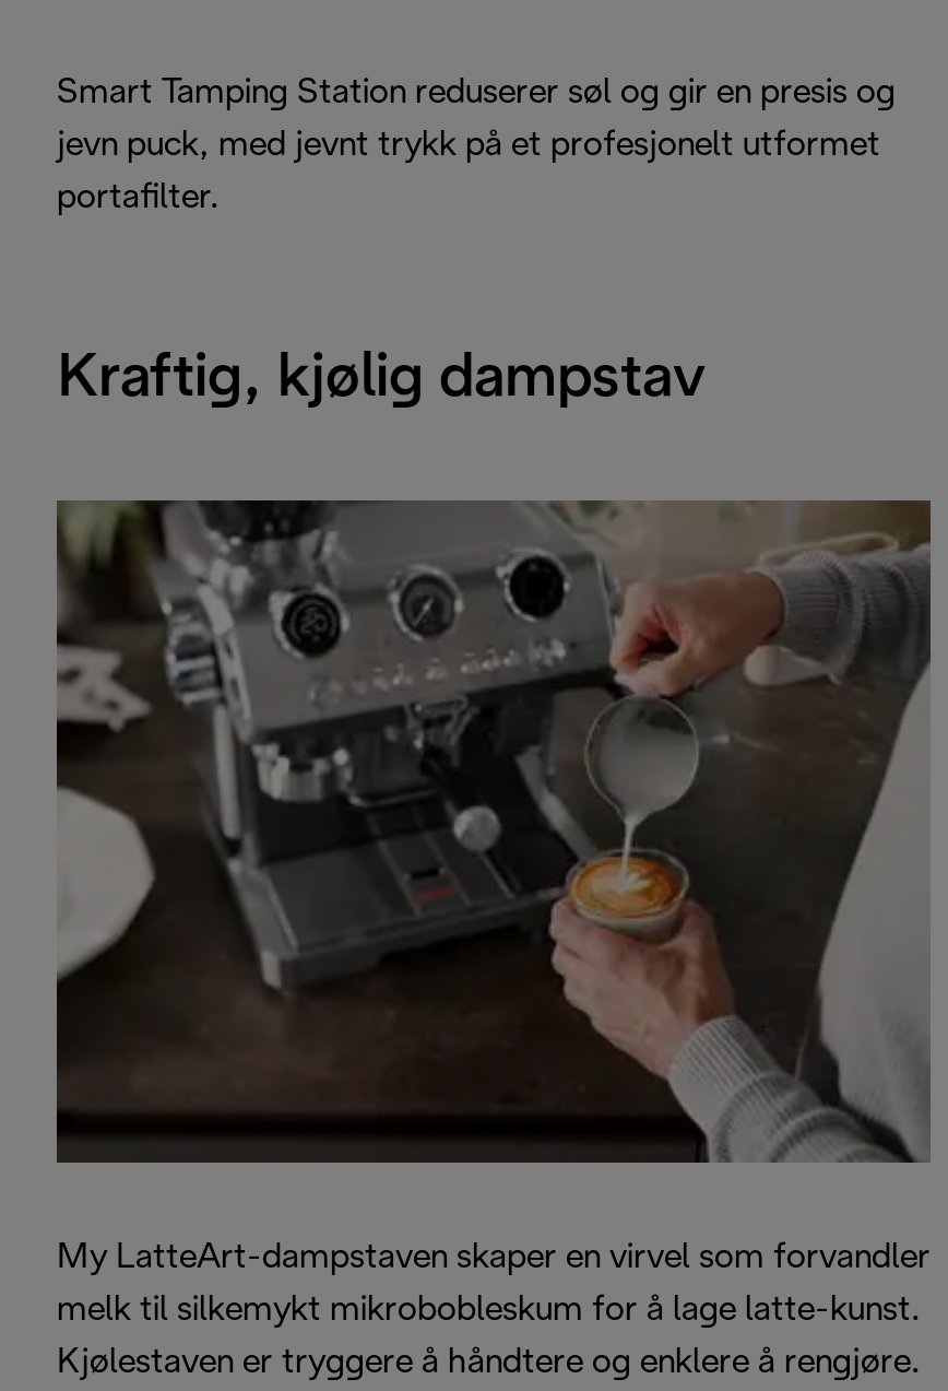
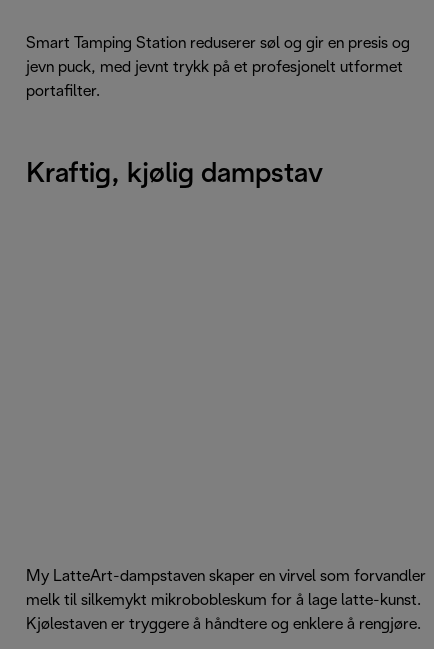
- [image]
